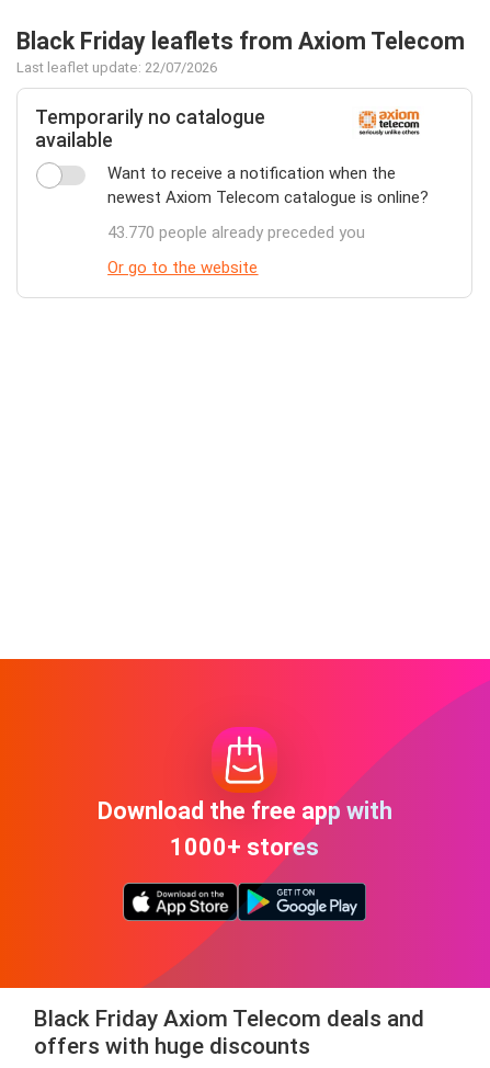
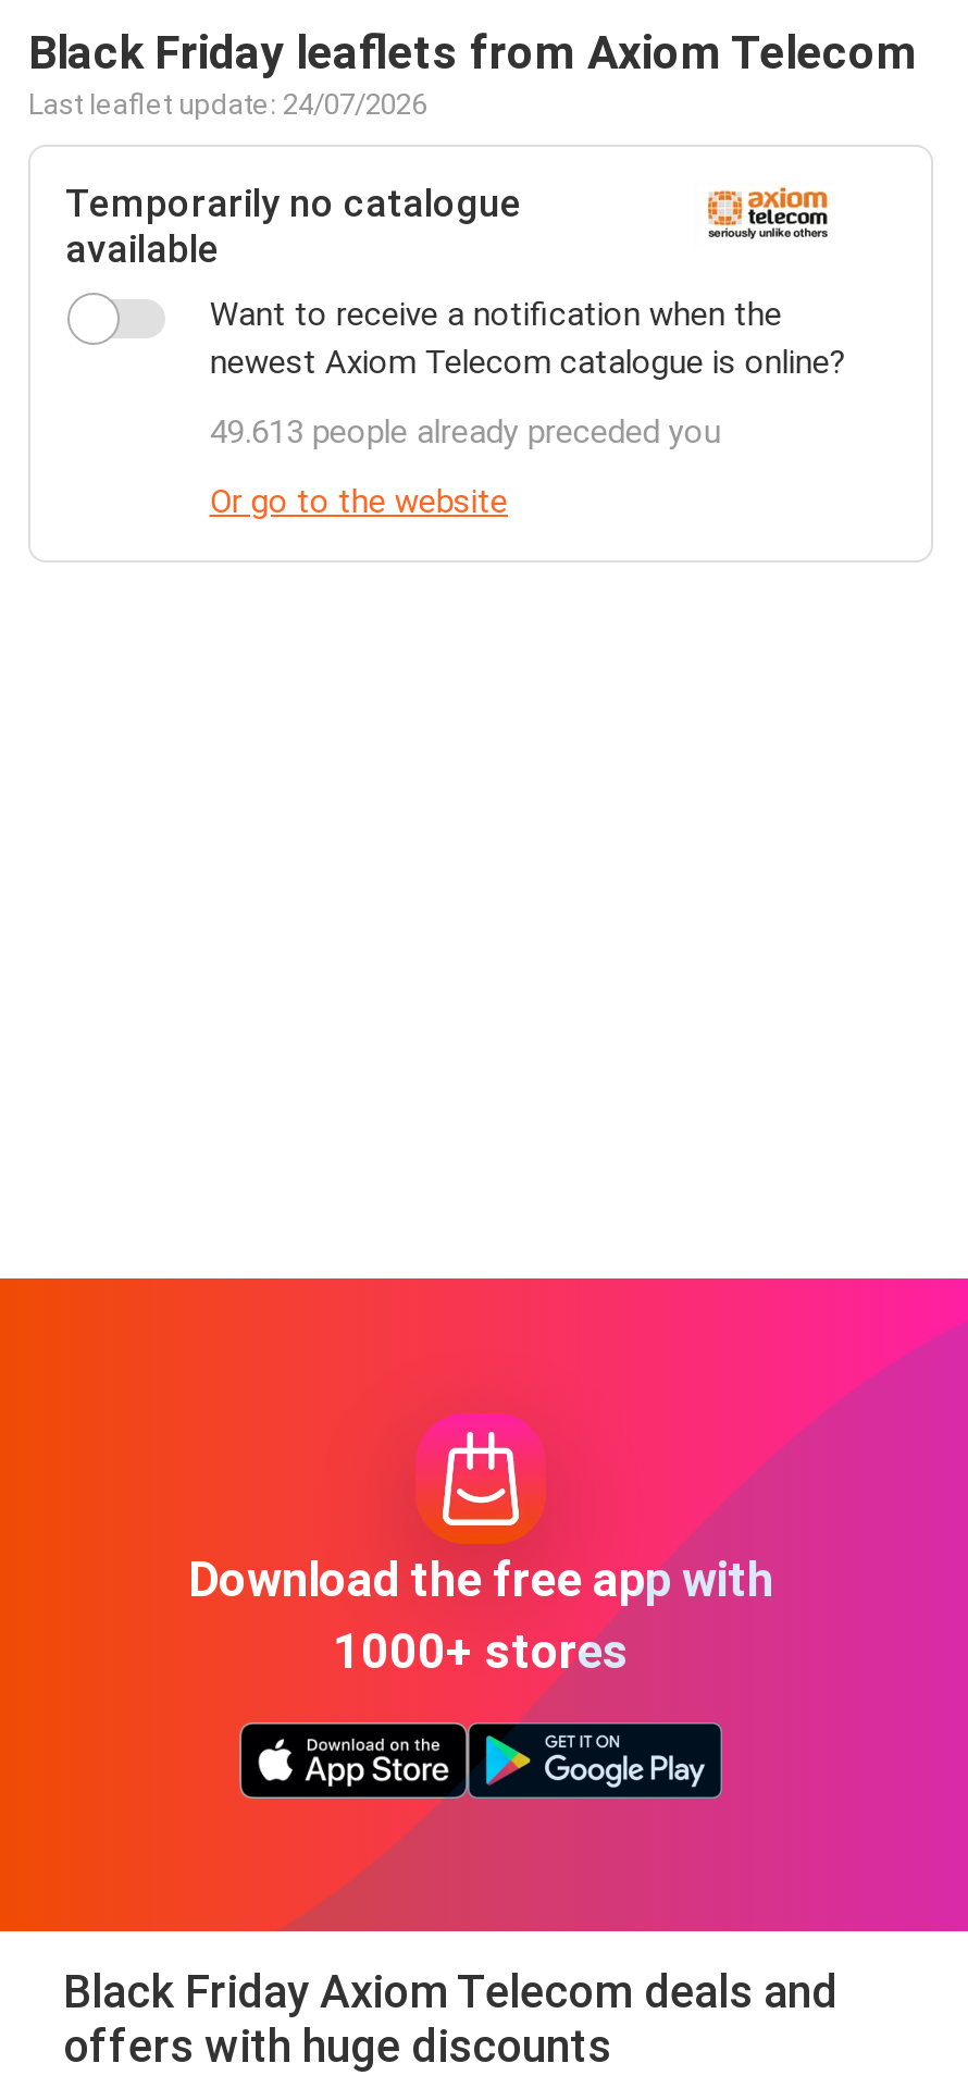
- Last leaflet update: 22/07/2026
+ Last leaflet update: 24/07/2026

- 43.770 people already preceded you
+ 49.613 people already preceded you
